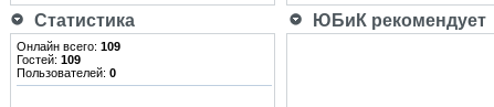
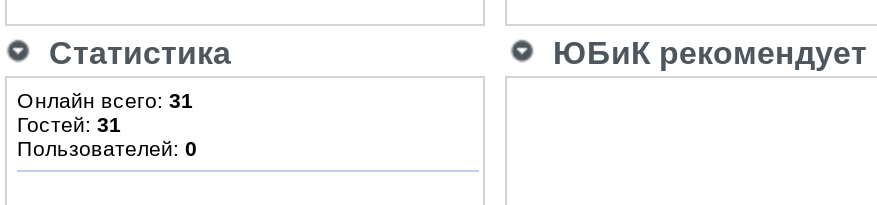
- Онлайн всего: 109
+ Онлайн всего: 31

- Гостей: 109
+ Гостей: 31
